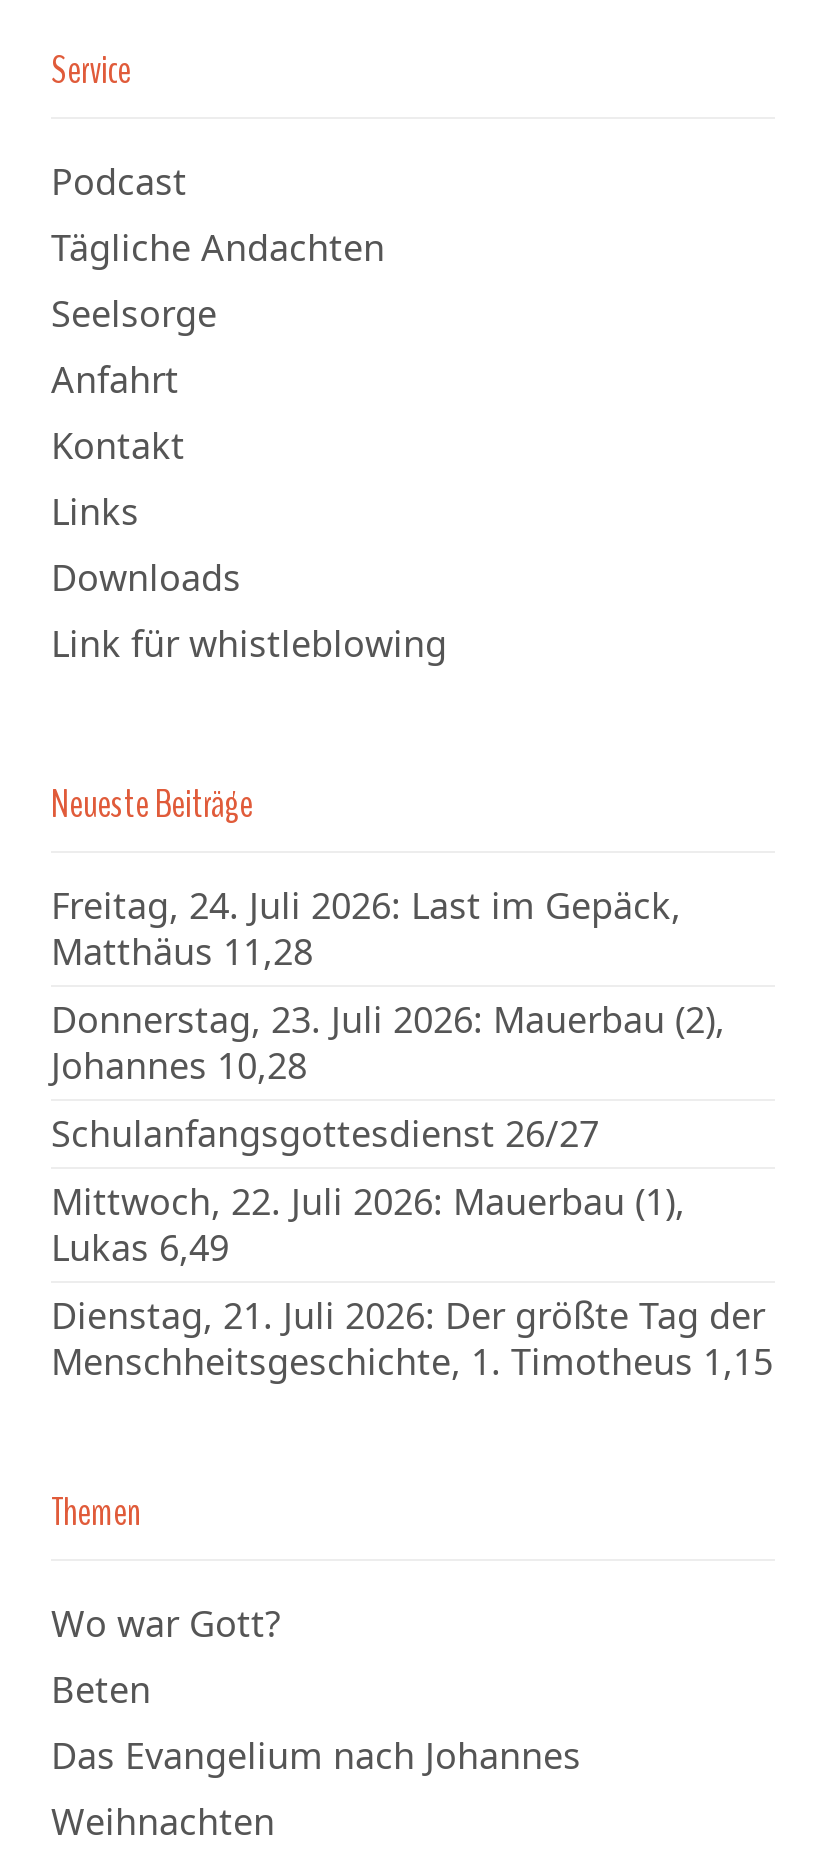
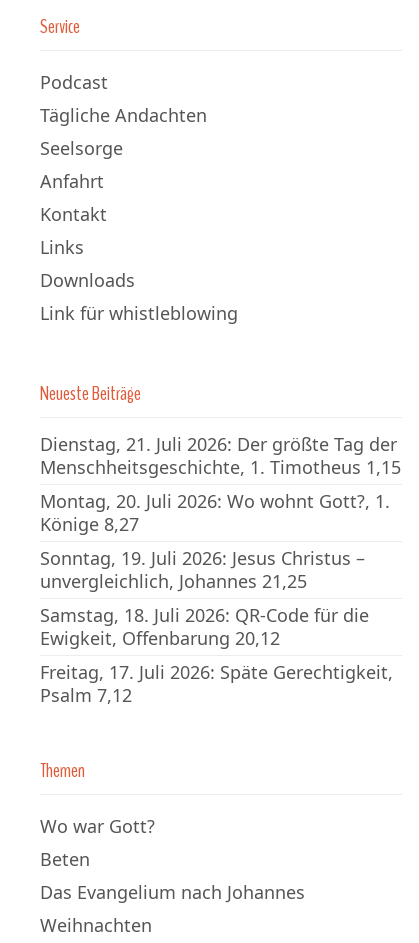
- Freitag, 24. Juli 2026: Last im Gepäck,
- Matthäus 11,28
- Donnerstag, 23. Juli 2026: Mauerbau (2),
- Johannes 10,28
- Schulanfangsgottesdienst 26/27
- Mittwoch, 22. Juli 2026: Mauerbau (1),
- Lukas 6,49

moved up: Dienstag, 21. Juli 2026: Der größte Tag der | Menschheitsgeschichte, 1. Timotheus 1,15

+ Montag, 20. Juli 2026: Wo wohnt Gott?, 1.
+ Könige 8,27
+ Sonntag, 19. Juli 2026: Jesus Christus –
+ unvergleichlich, Johannes 21,25
+ Samstag, 18. Juli 2026: QR-Code für die
+ Ewigkeit, Offenbarung 20,12
+ Freitag, 17. Juli 2026: Späte Gerechtigkeit,
+ Psalm 7,12
